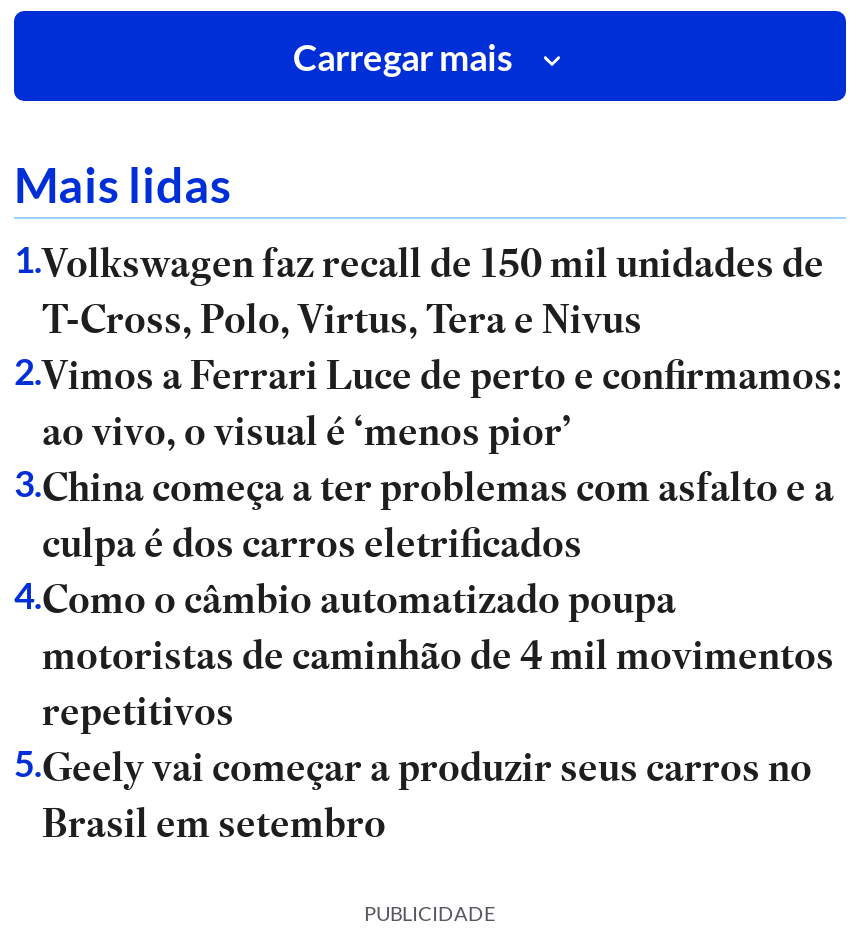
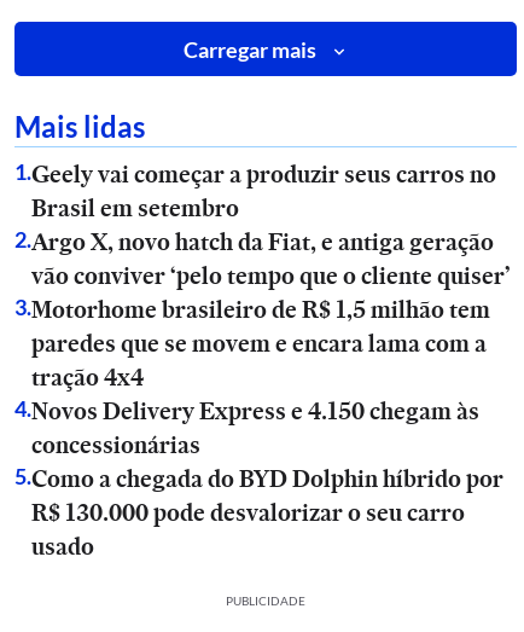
- 1.Volkswagen faz recall de 150 mil unidades de
- T-Cross, Polo, Virtus, Tera e Nivus
- 2.Vimos a Ferrari Luce de perto e confirmamos:
- ao vivo, o visual é ‘menos pior’
- 3.China começa a ter problemas com asfalto e a
- culpa é dos carros eletrificados
- 4.Como o câmbio automatizado poupa
- motoristas de caminhão de 4 mil movimentos
- repetitivos
- 5.Geely vai começar a produzir seus carros no
+ 1.Geely vai começar a produzir seus carros no

moved up: Brasil em setembro

+ 2.Argo X, novo hatch da Fiat, e antiga geração
+ vão conviver ‘pelo tempo que o cliente quiser’
+ 3.Motorhome brasileiro de R$ 1,5 milhão tem
+ paredes que se movem e encara lama com a
+ tração 4x4
+ 4.Novos Delivery Express e 4.150 chegam às
+ concessionárias
+ 5.Como a chegada do BYD Dolphin híbrido por
+ R$ 130.000 pode desvalorizar o seu carro
+ usado
